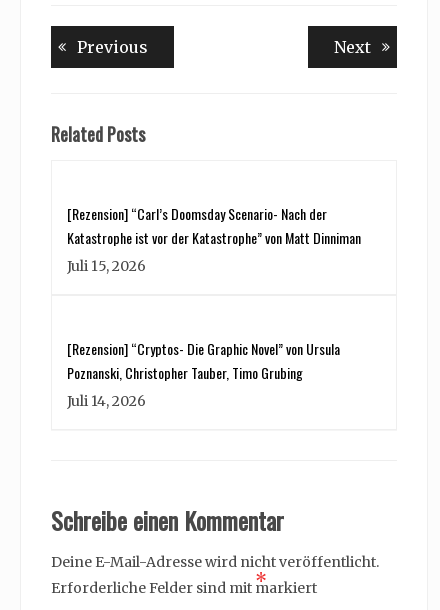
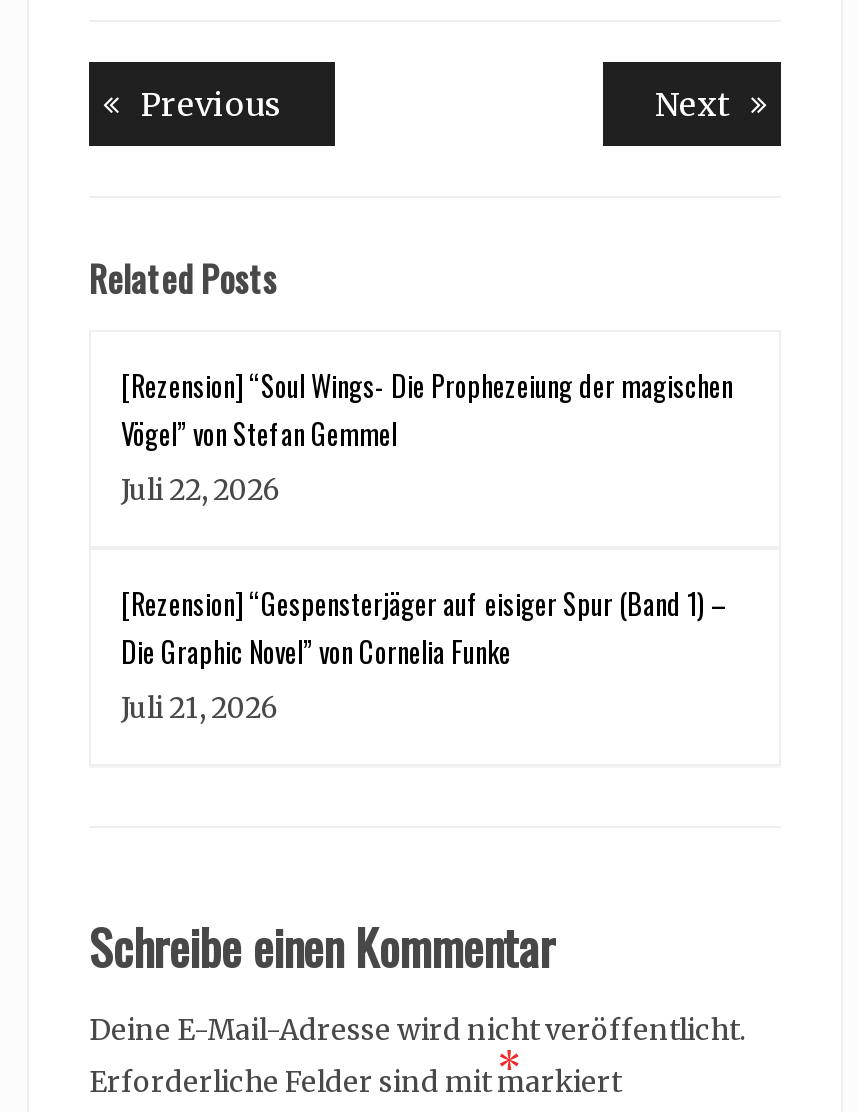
- [Rezension] “Carl’s Doomsday Scenario- Nach der
- Katastrophe ist vor der Katastrophe” von Matt Dinniman
- Juli 15, 2026
+ [Rezension] “Soul Wings- Die Prophezeiung der magischen
+ Vögel” von Stefan Gemmel
+ Juli 22, 2026

- [Rezension] “Cryptos- Die Graphic Novel” von Ursula
- Poznanski, Christopher Tauber, Timo Grubing
- Juli 14, 2026
+ [Rezension] “Gespensterjäger auf eisiger Spur (Band 1) –
+ Die Graphic Novel” von Cornelia Funke
+ Juli 21, 2026
